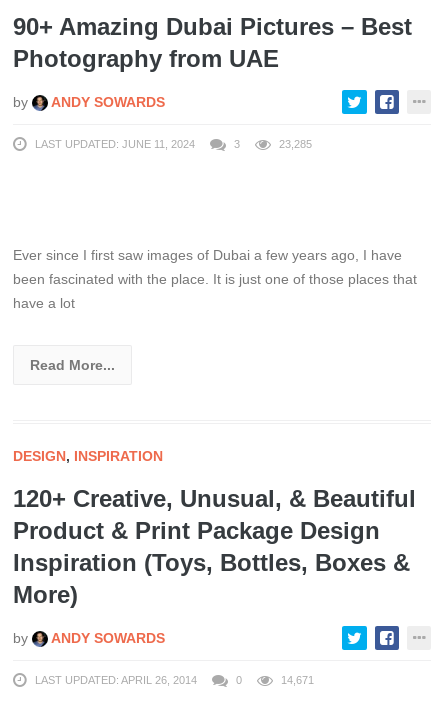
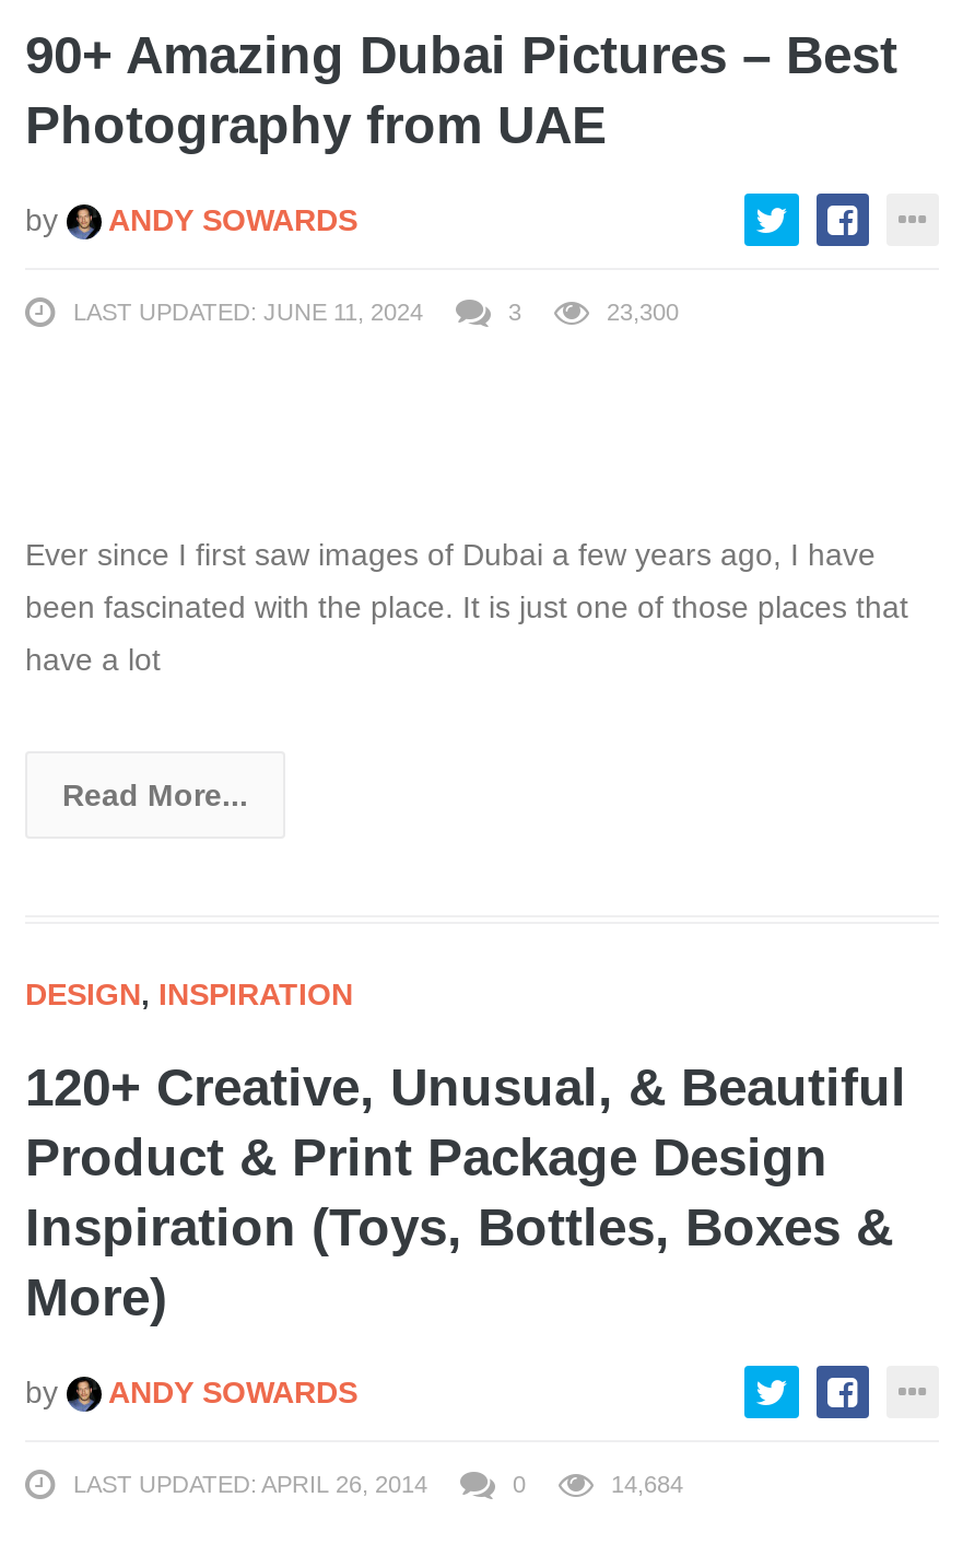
- 23,285
+ 23,300

- 14,671
+ 14,684
